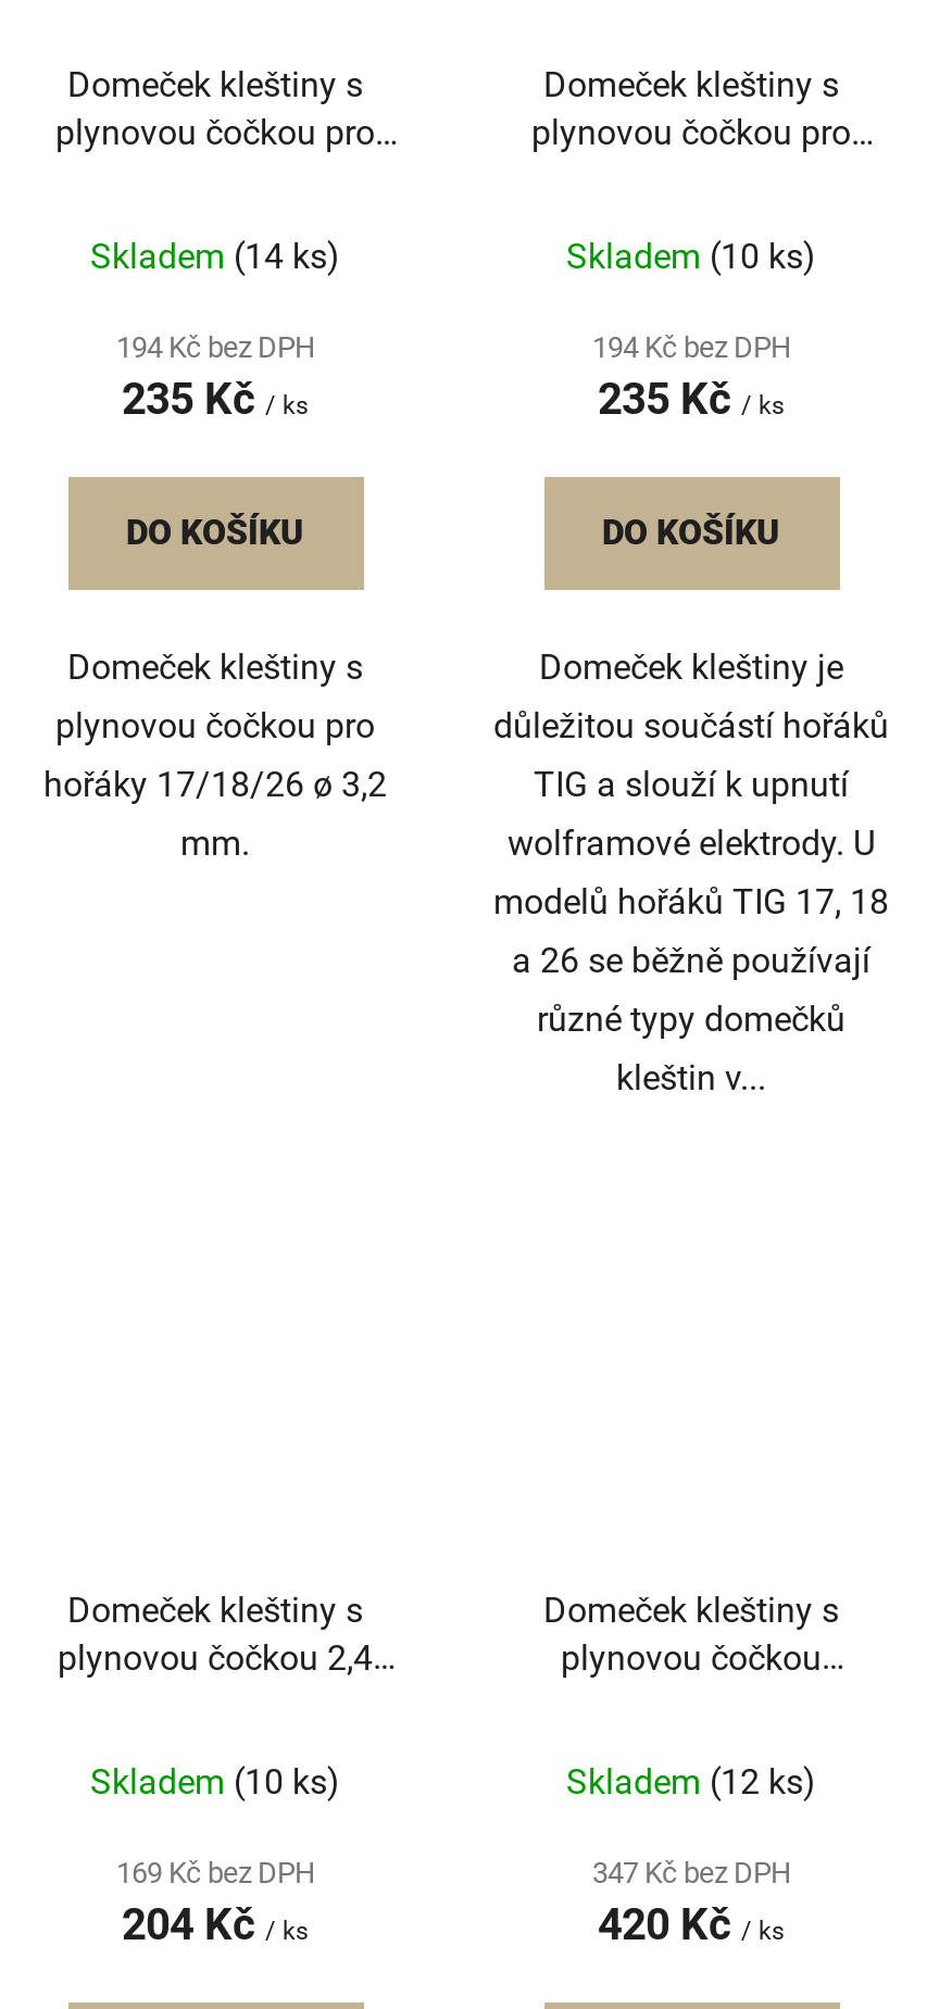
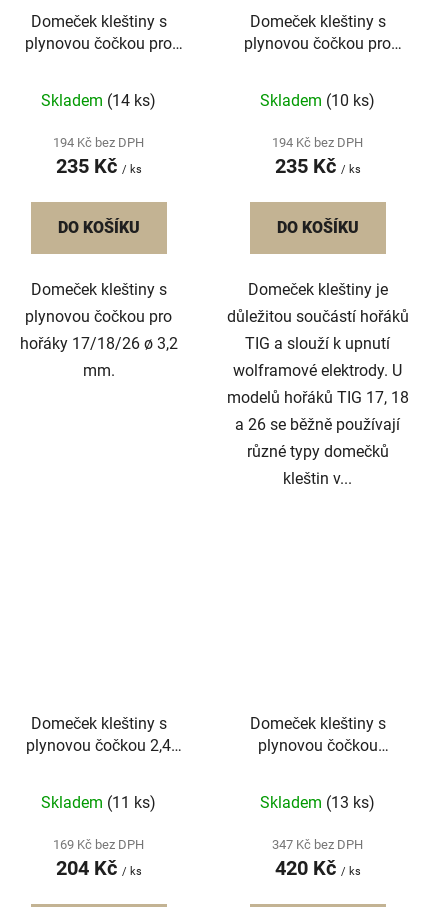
- Skladem (10 ks)
+ Skladem (11 ks)

- Skladem (12 ks)
+ Skladem (13 ks)
